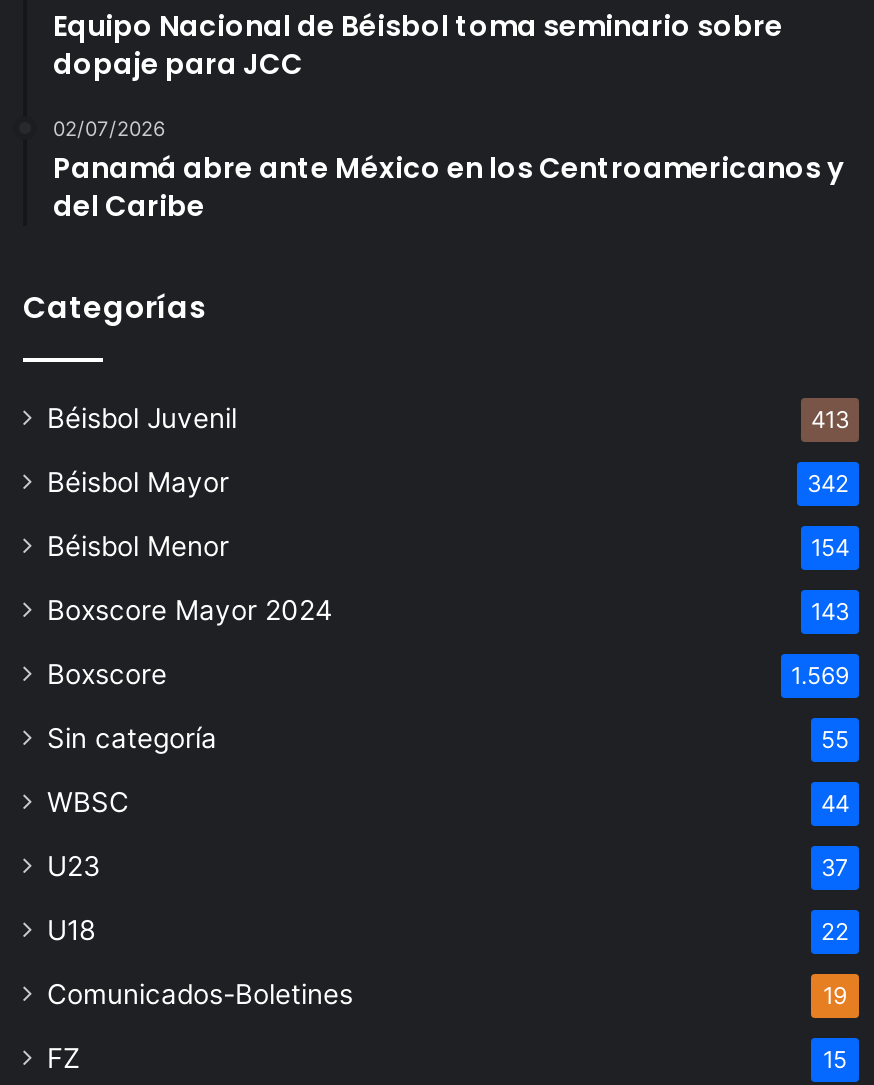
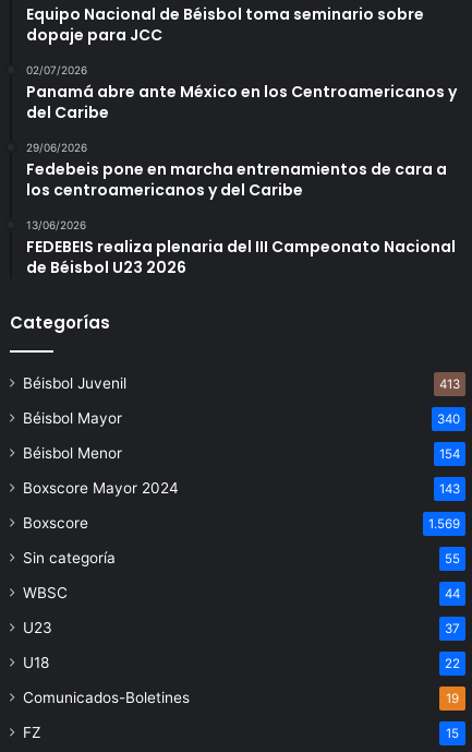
+ 29/06/2026
+ Fedebeis pone en marcha entrenamientos de cara a
+ los centroamericanos y del Caribe
+ 13/06/2026
+ FEDEBEIS realiza plenaria del III Campeonato Nacional
+ de Béisbol U23 2026

- 342
+ 340
